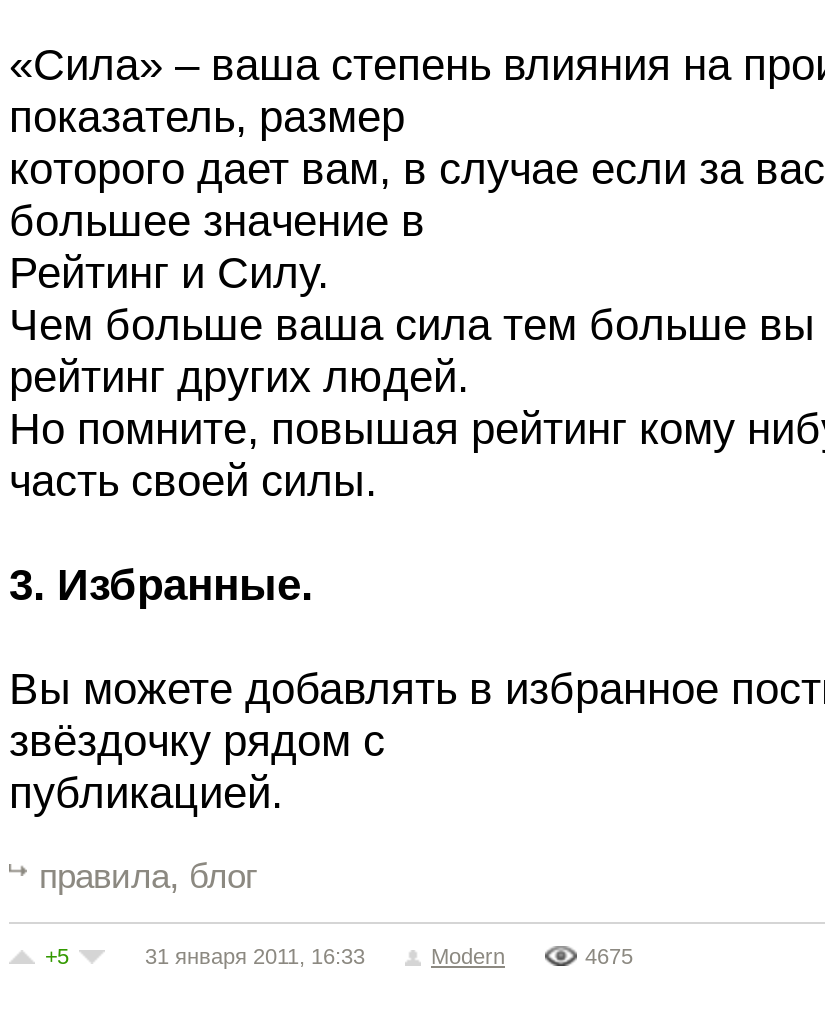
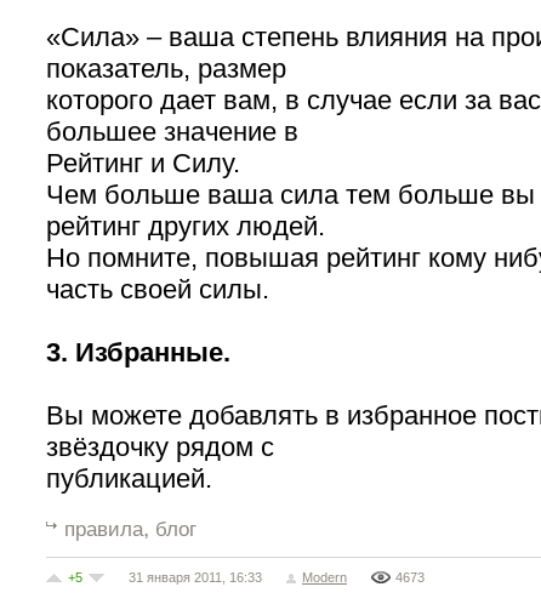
- 4675
+ 4673
